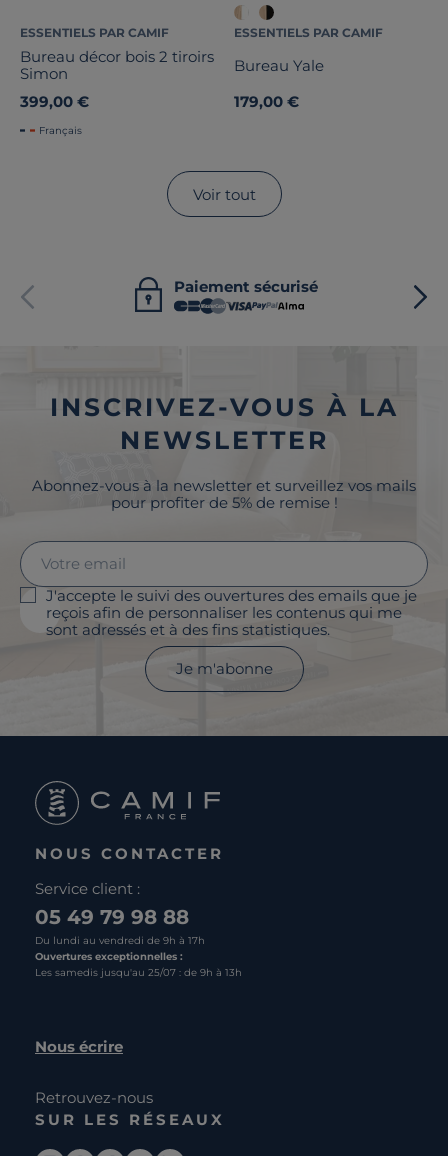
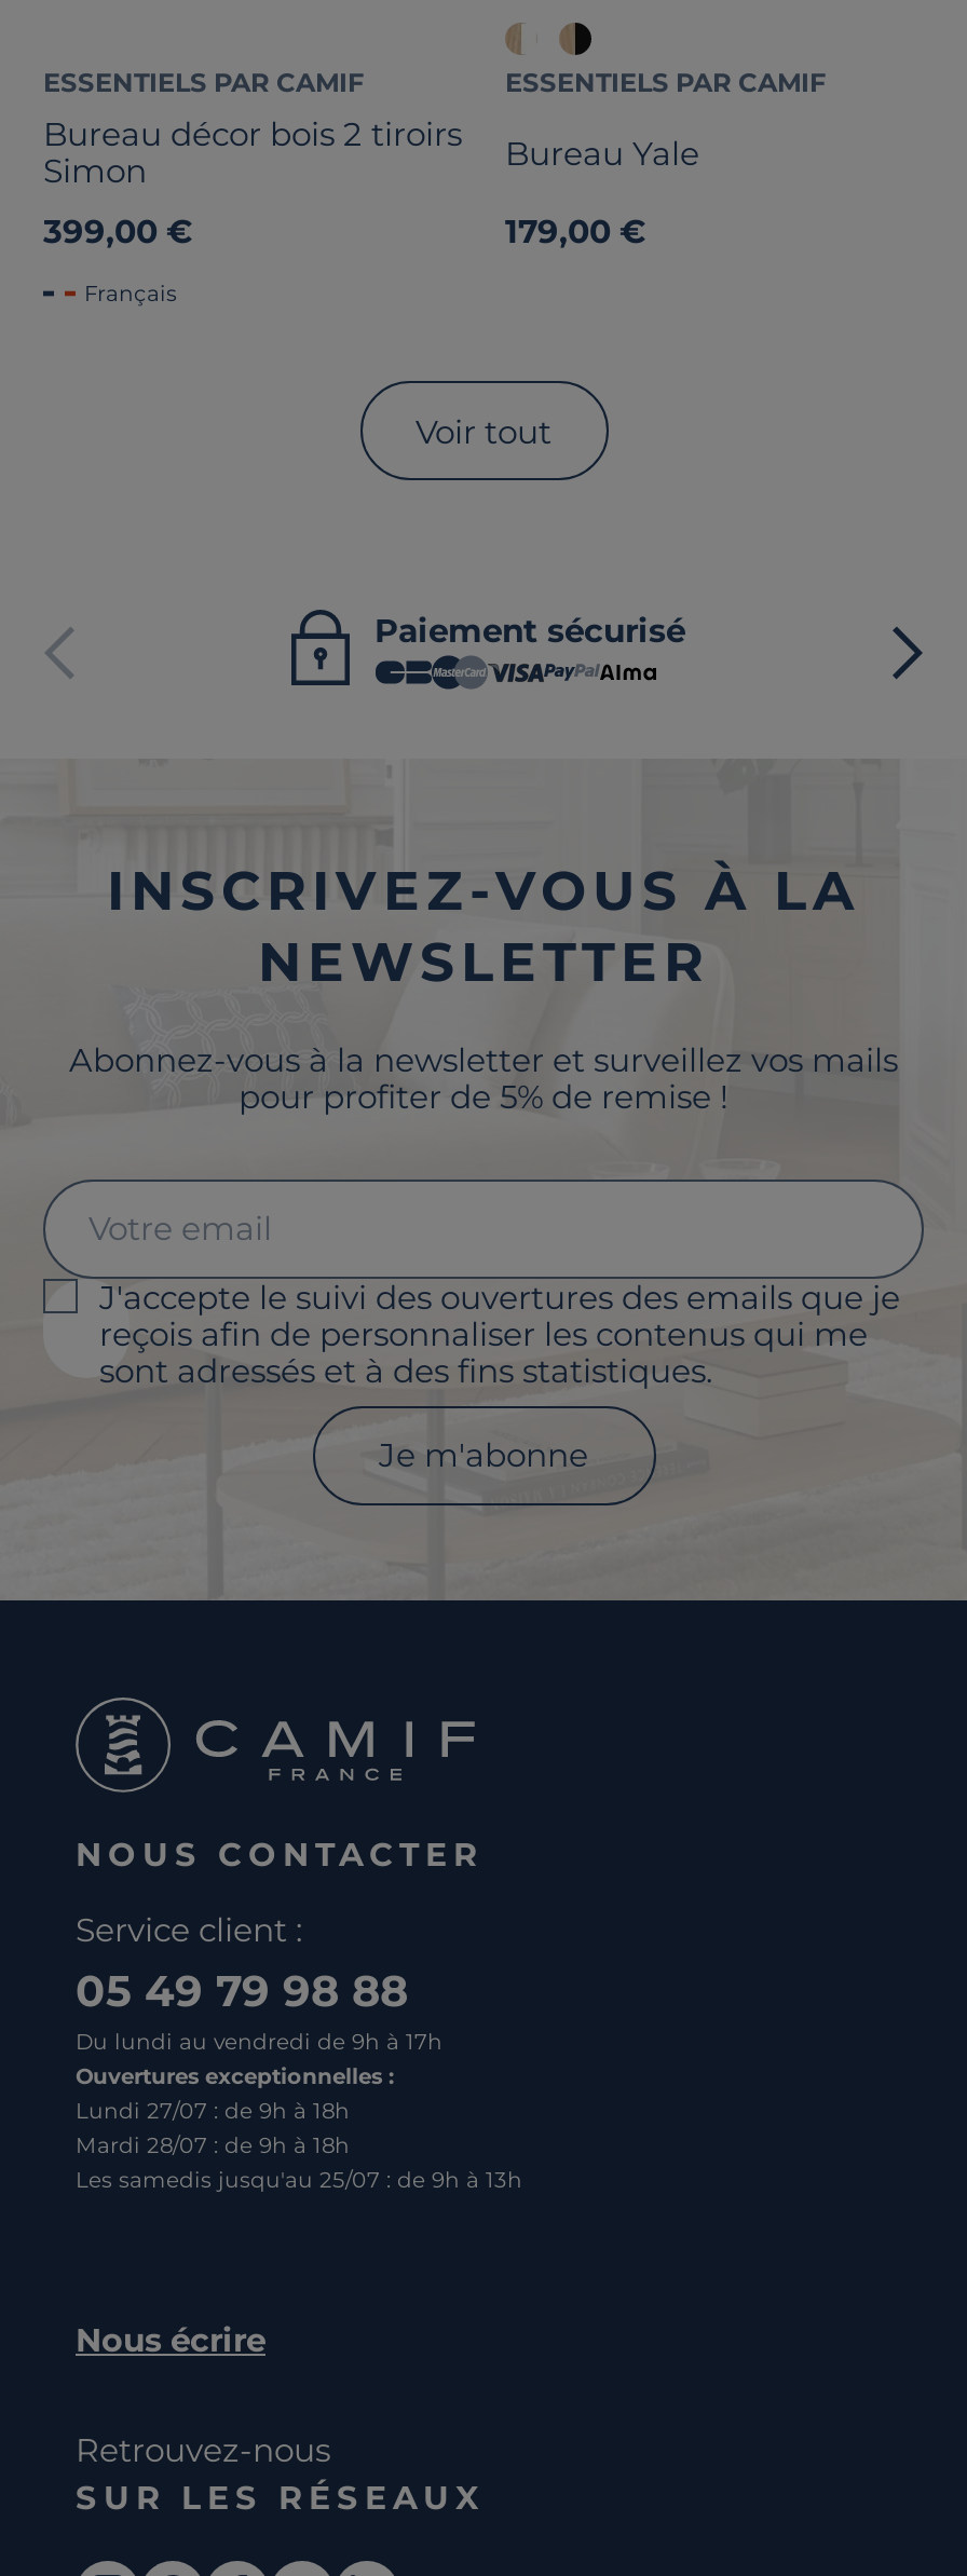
+ Lundi 27/07 : de 9h à 18h
+ Mardi 28/07 : de 9h à 18h
